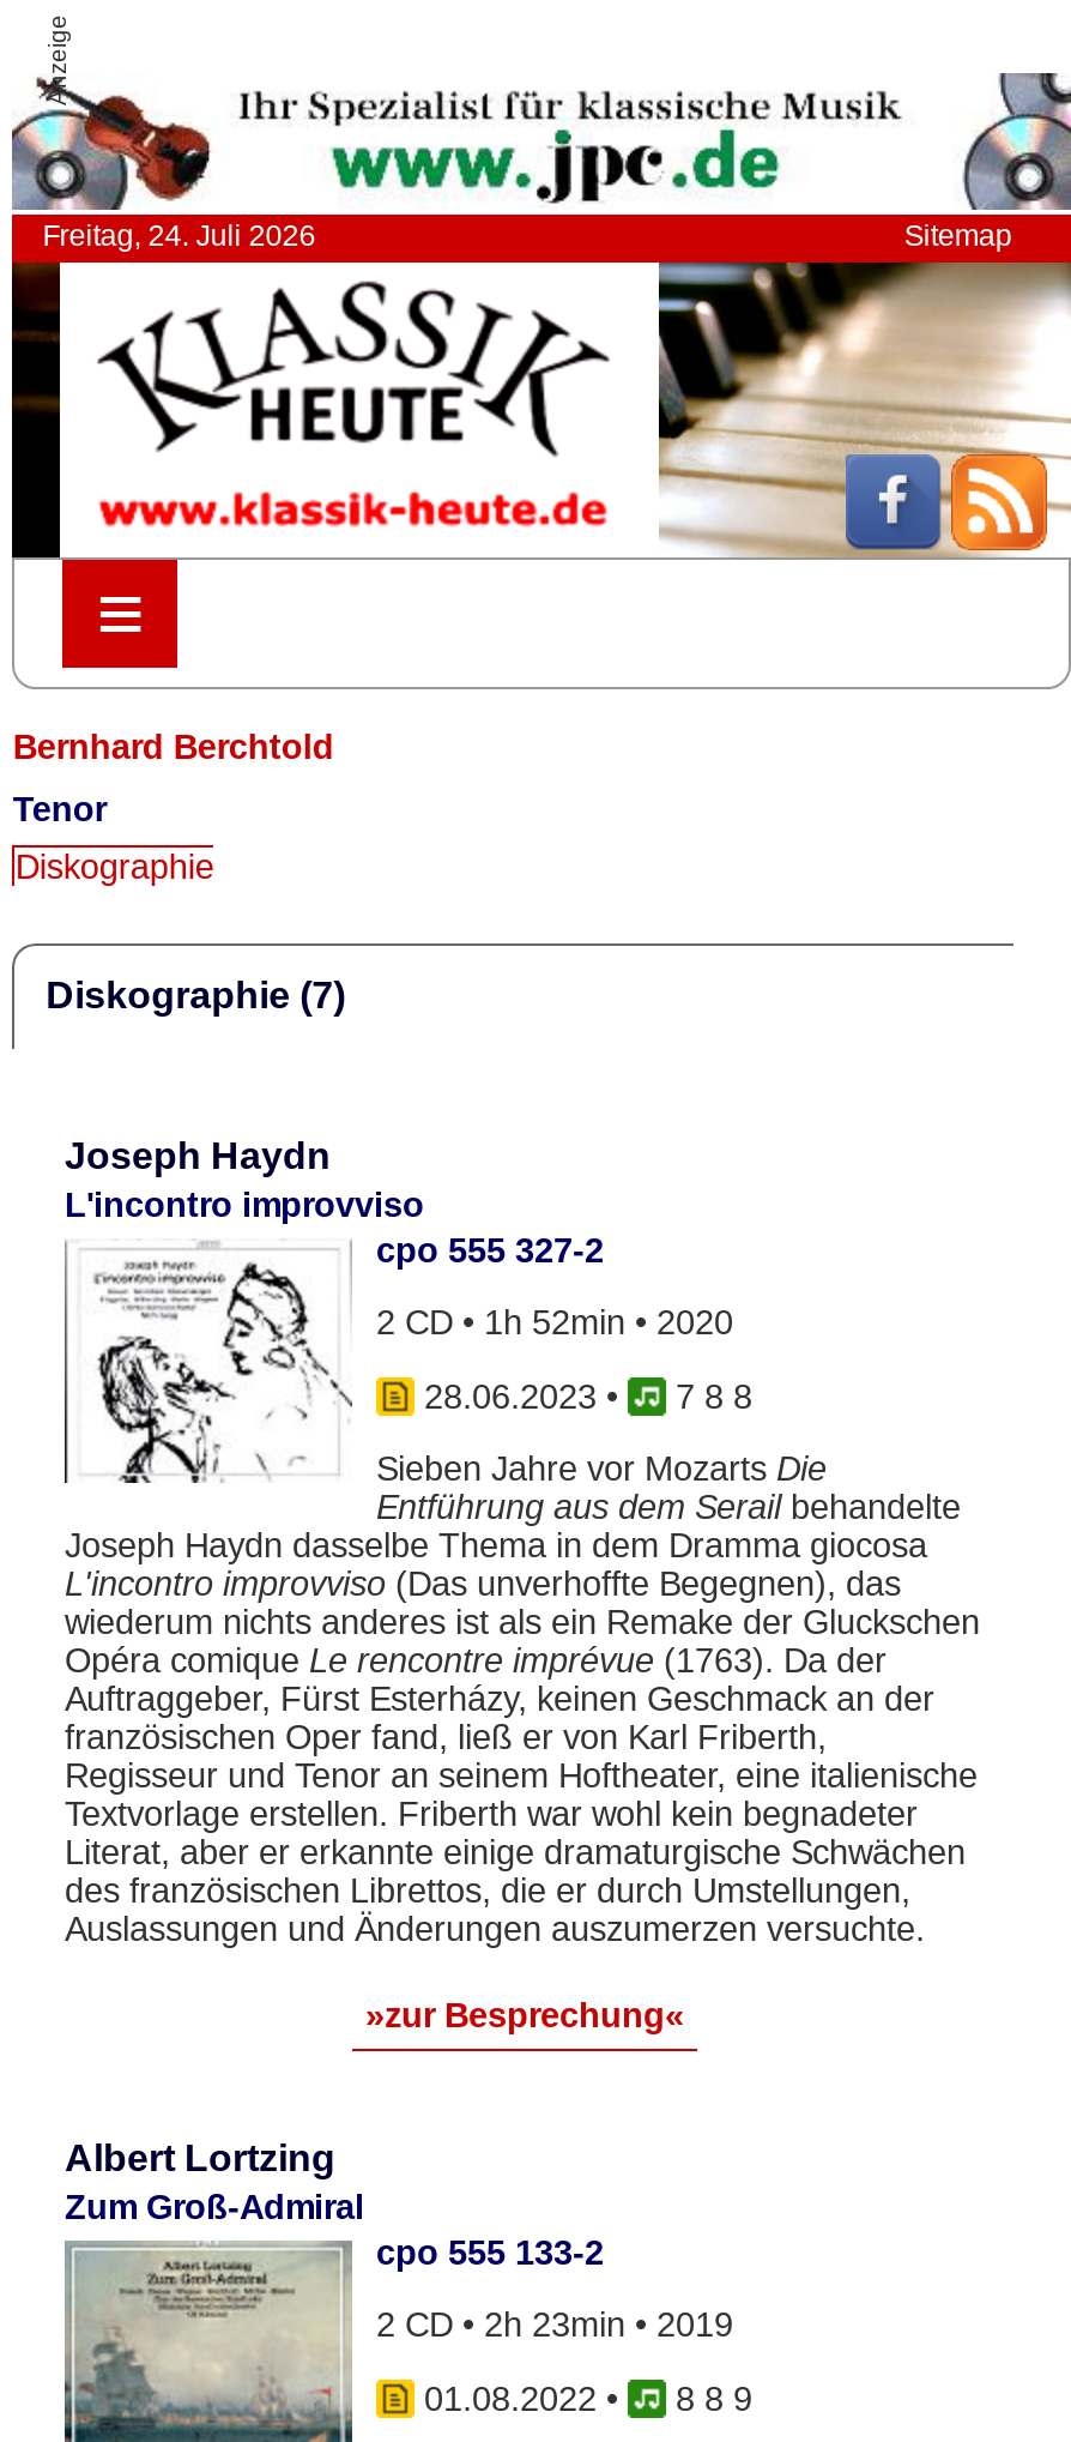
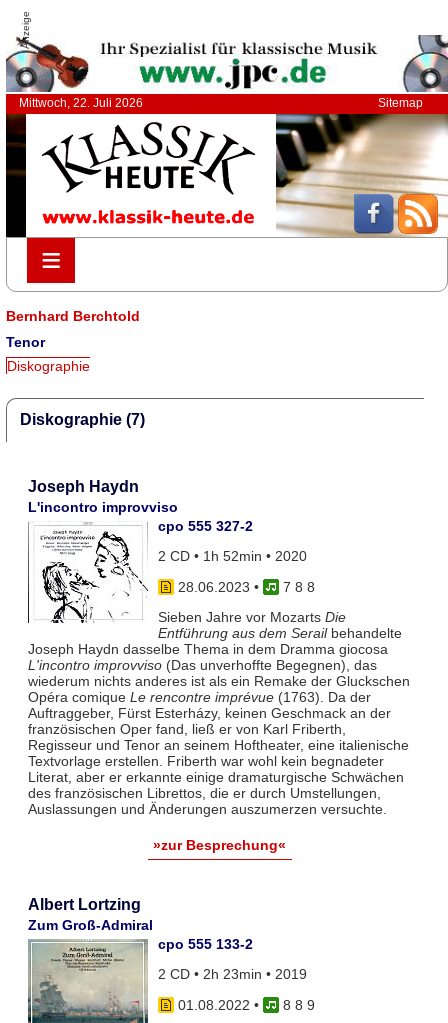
- Freitag, 24. Juli 2026
+ Mittwoch, 22. Juli 2026
